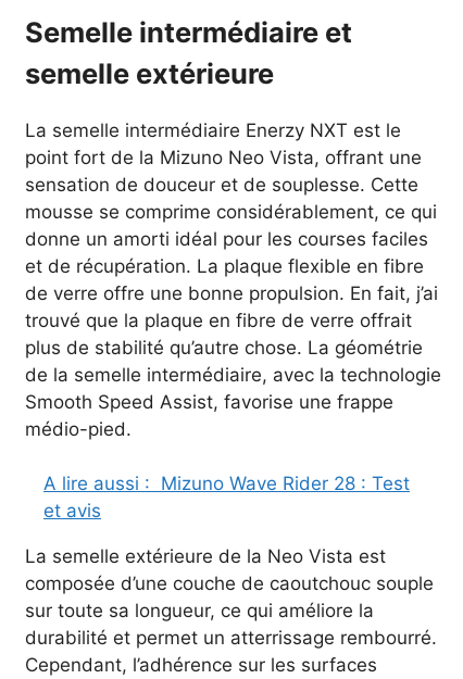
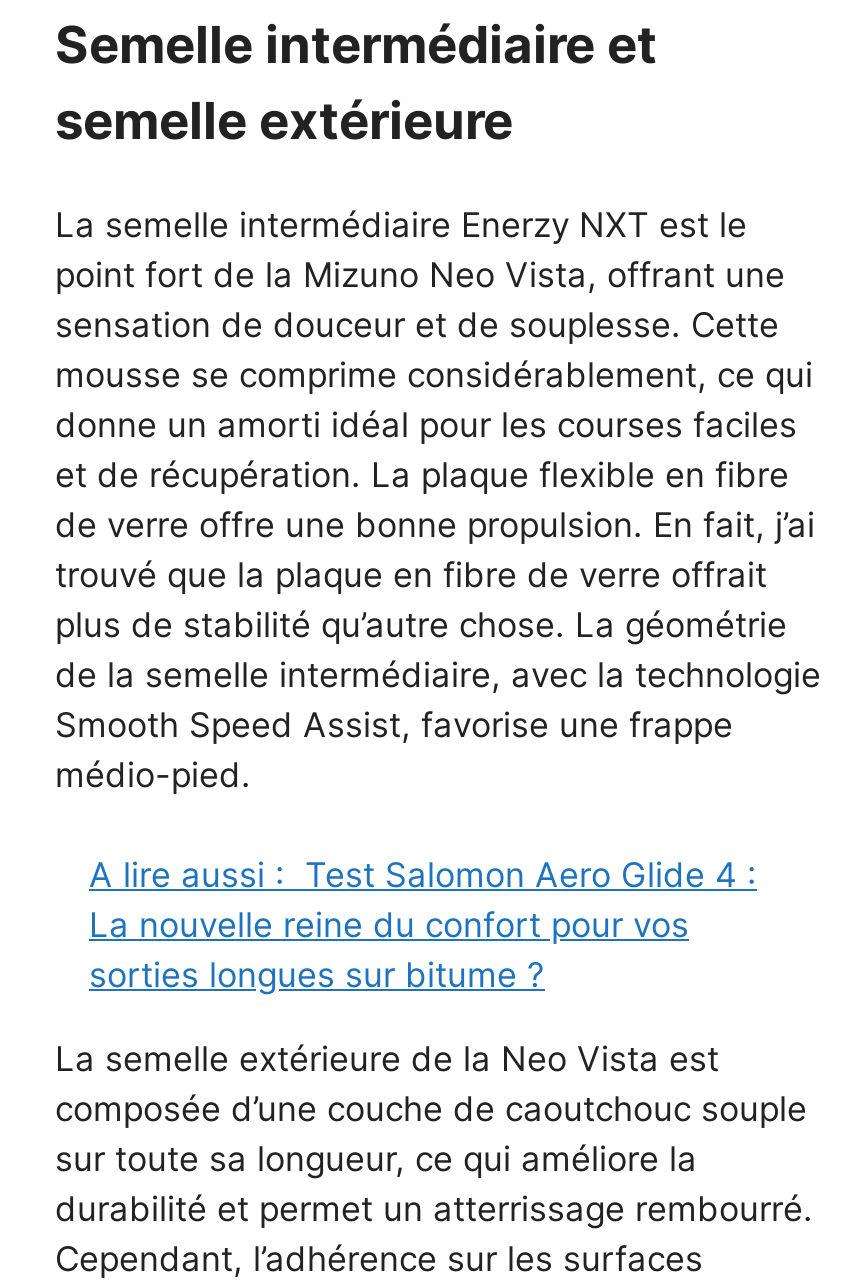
- A lire aussi : Mizuno Wave Rider 28 : Test
- et avis
+ A lire aussi : Test Salomon Aero Glide 4 :
+ La nouvelle reine du confort pour vos
+ sorties longues sur bitume ?
